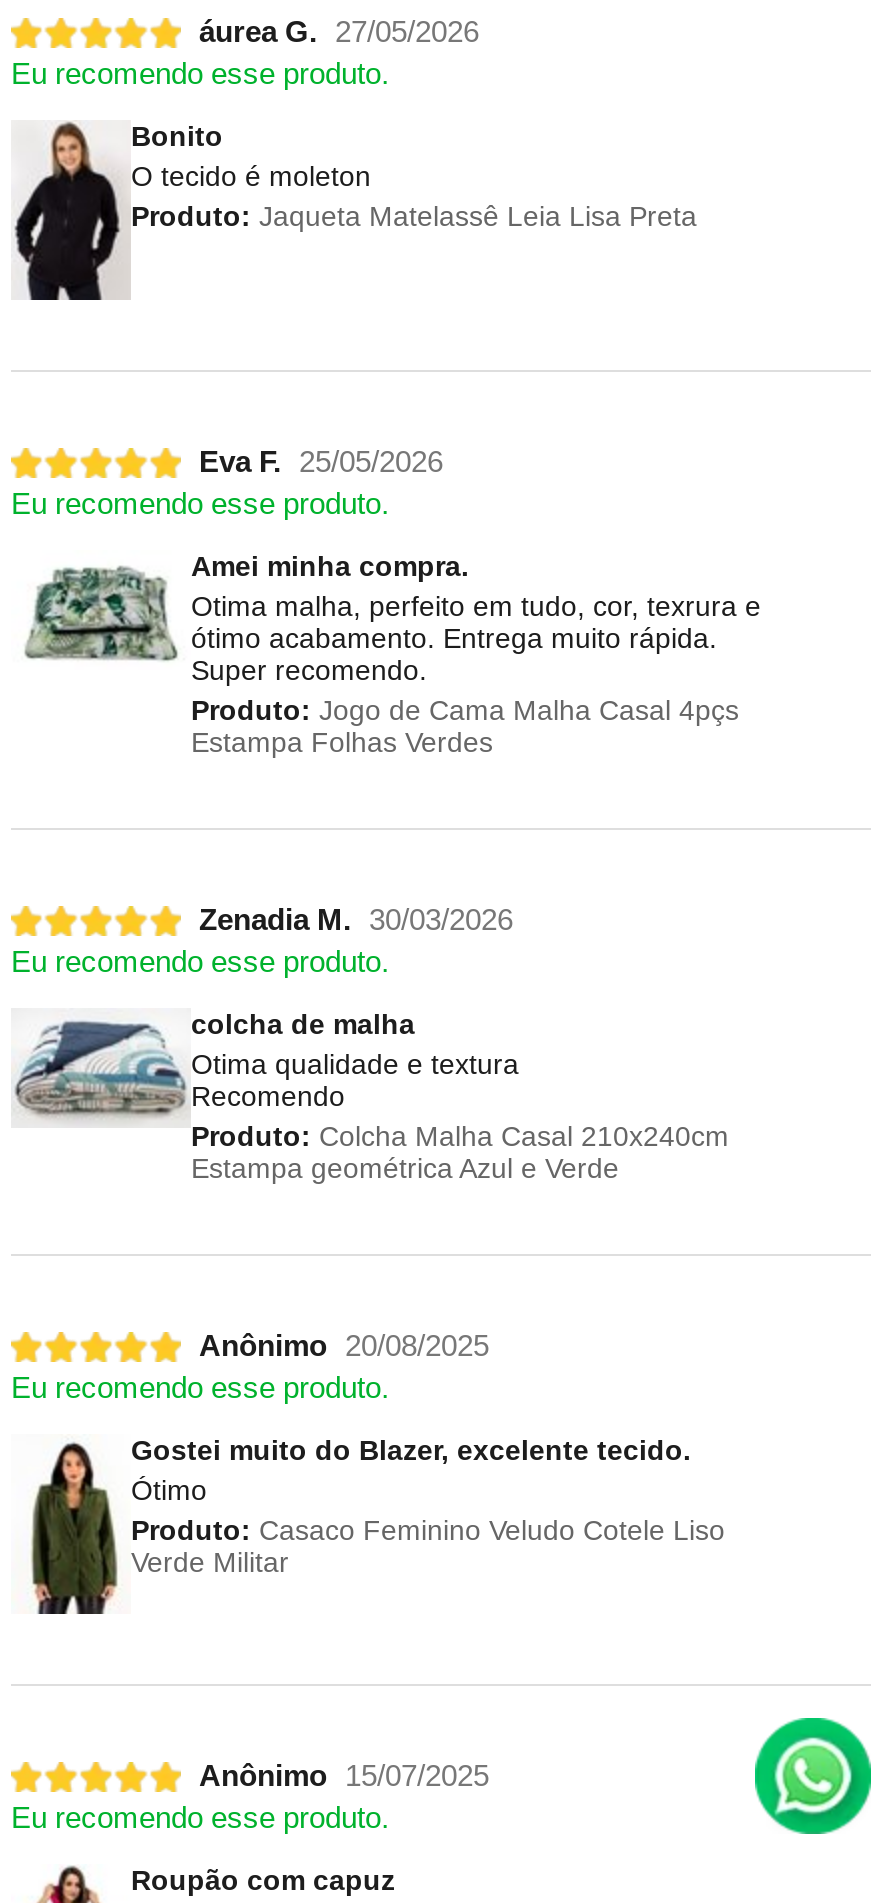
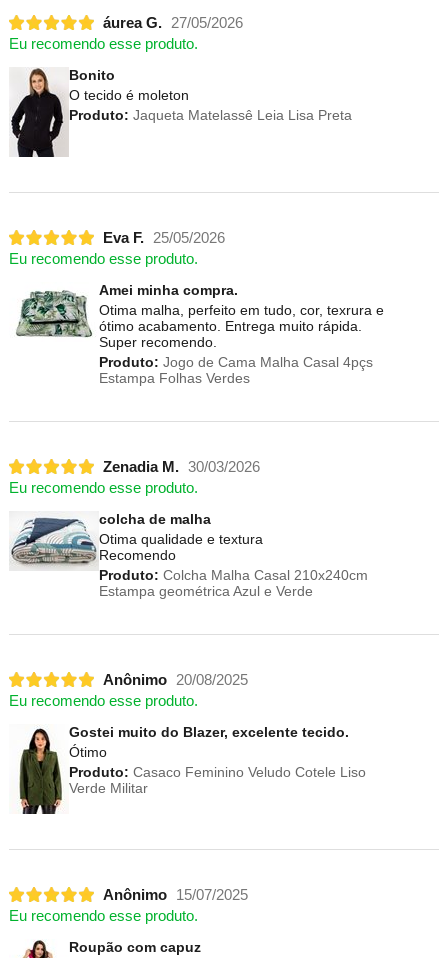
- [image]
